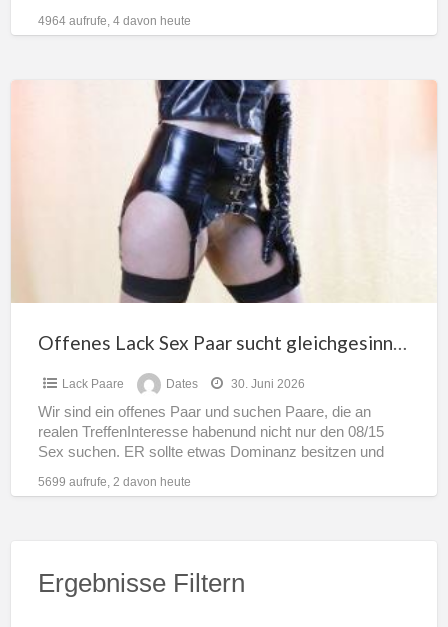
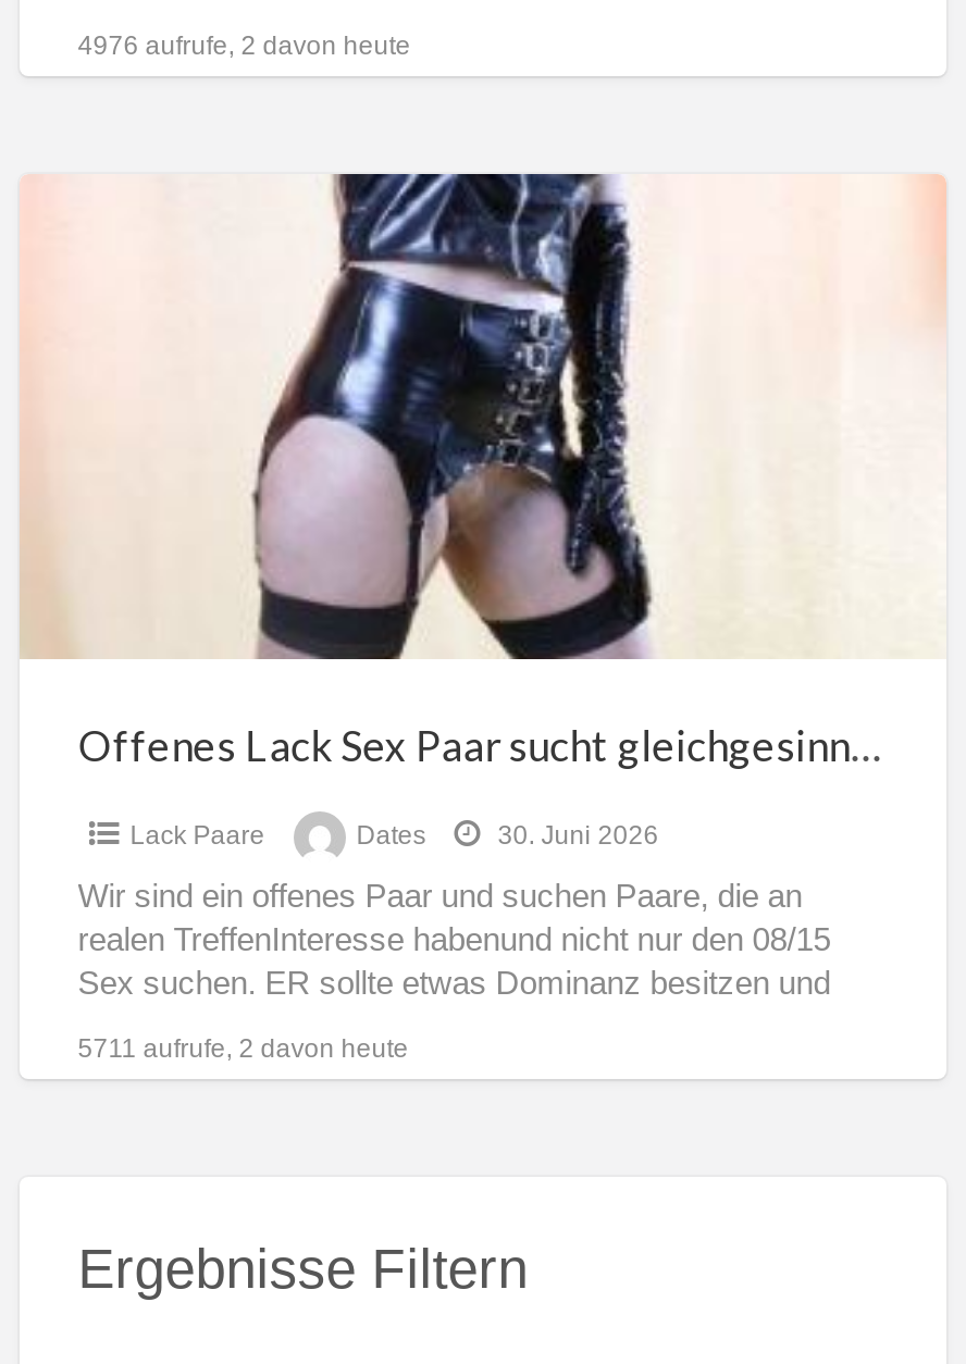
- 4964 aufrufe, 4 davon heute
+ 4976 aufrufe, 2 davon heute

- 5699 aufrufe, 2 davon heute
+ 5711 aufrufe, 2 davon heute
